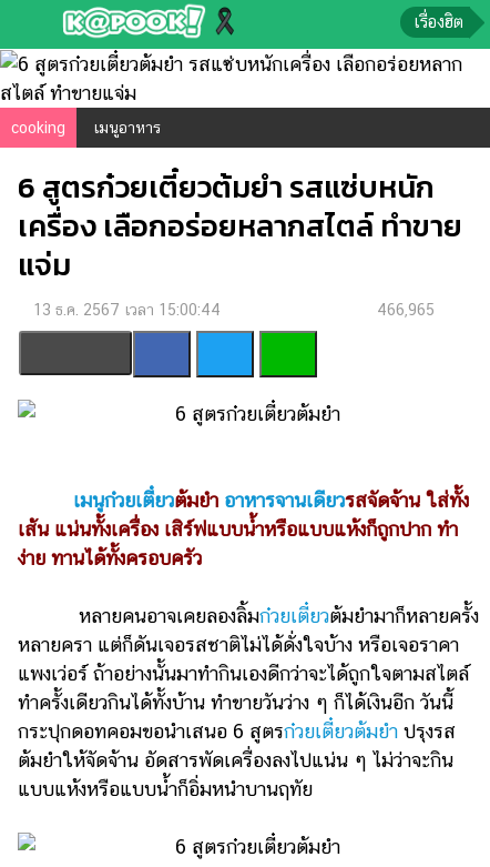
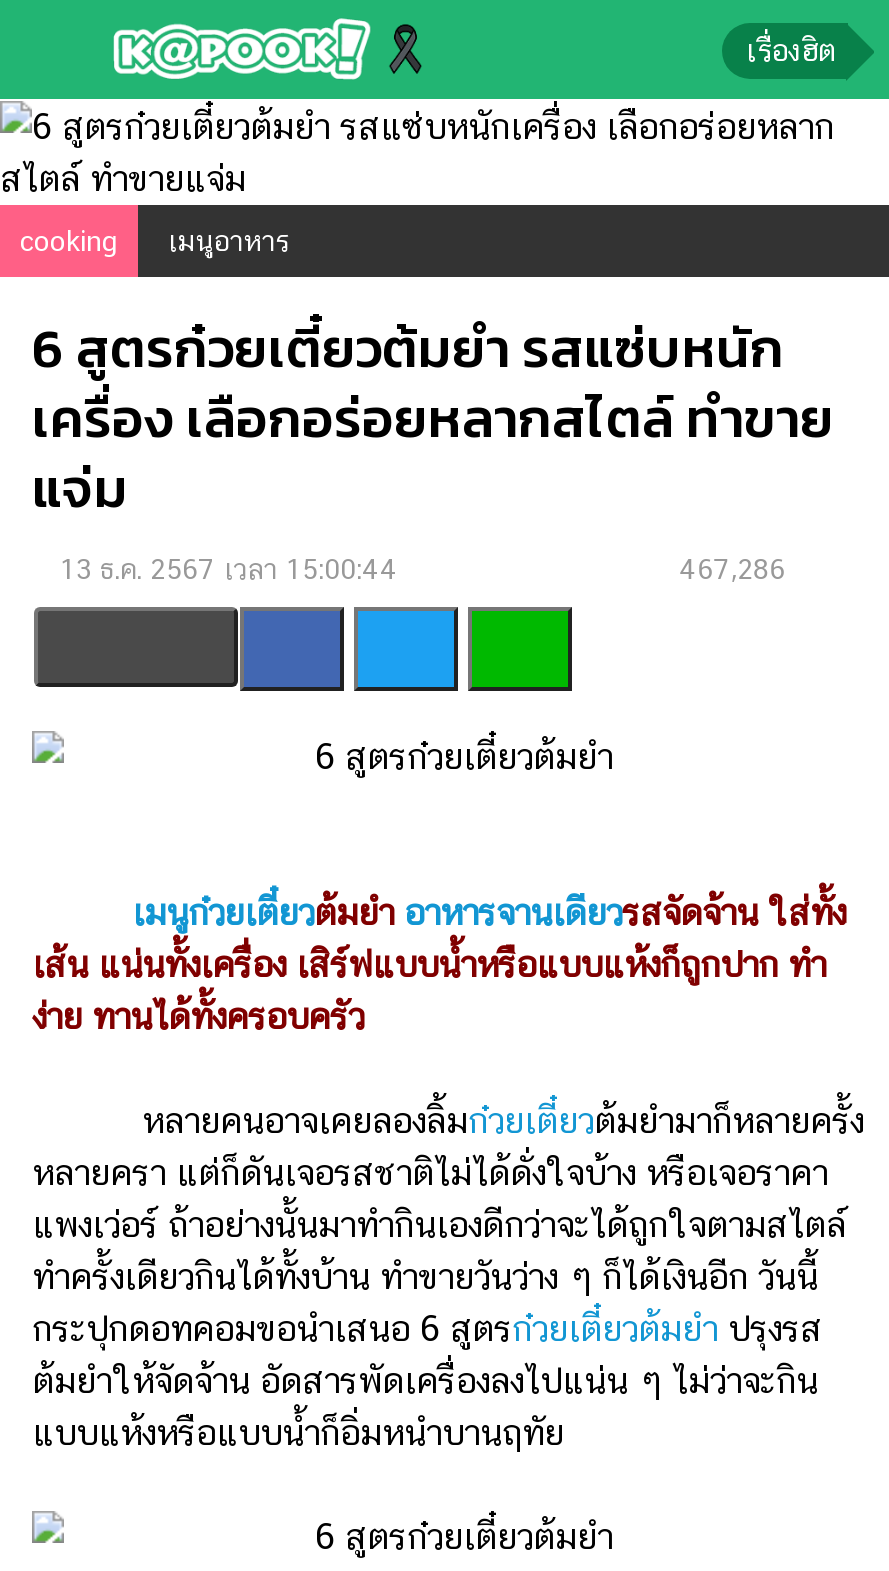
- 466,965
+ 467,286
